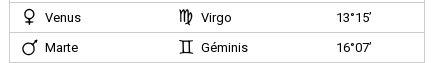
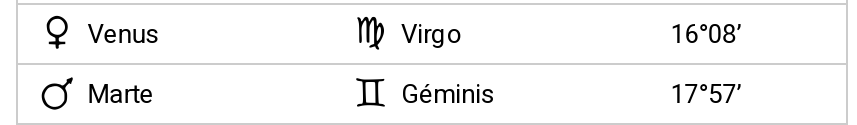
- 13°15’
+ 16°08’

- 16°07’
+ 17°57’
